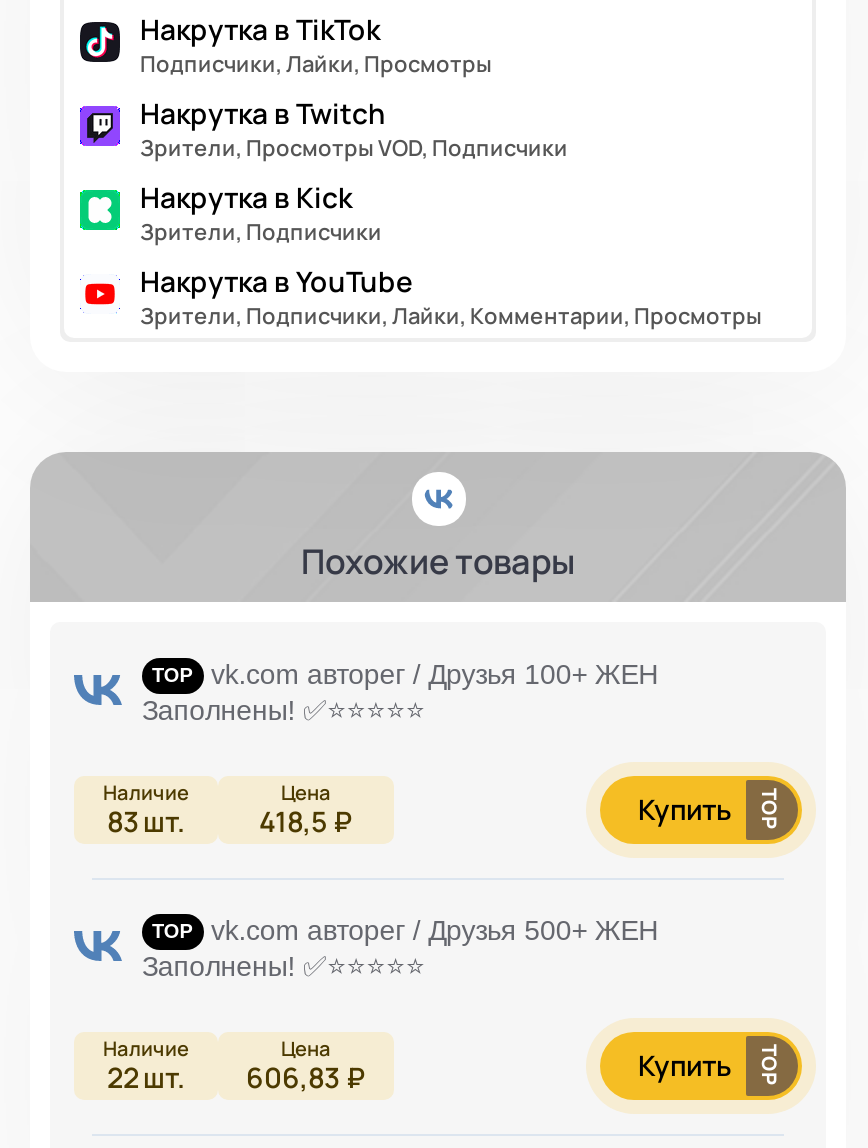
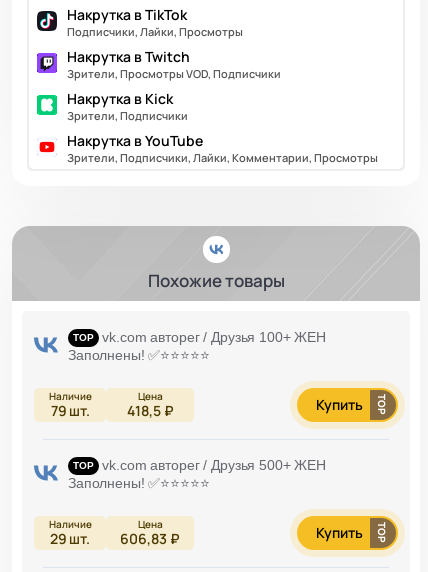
- 83 шт. 418,5 ₽
+ 79 шт. 418,5 ₽

- 22 шт. 606,83 ₽
+ 29 шт. 606,83 ₽
